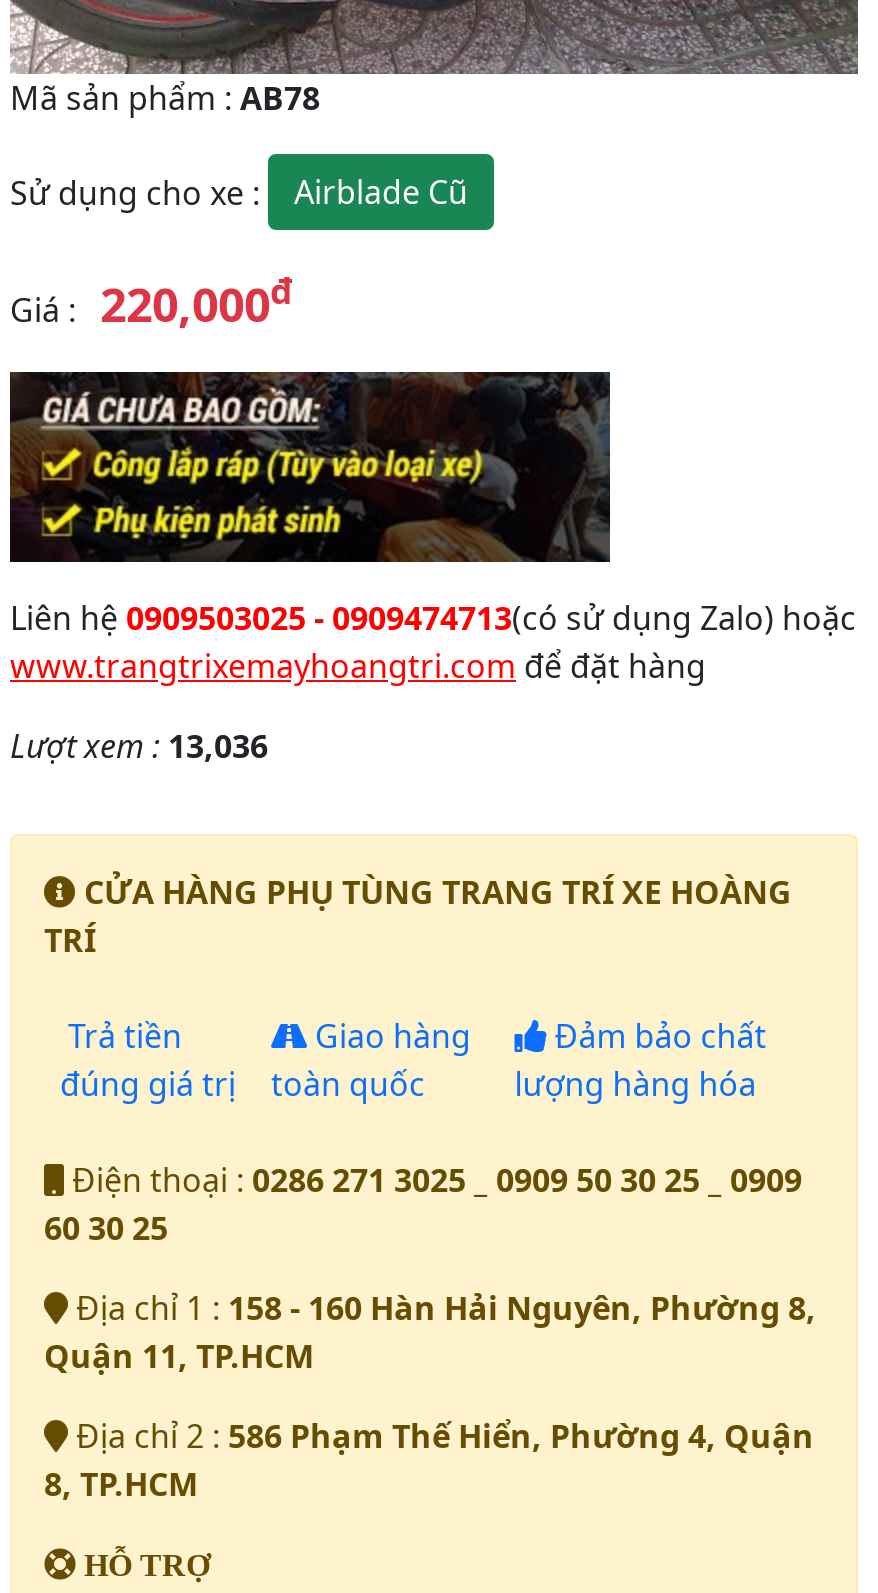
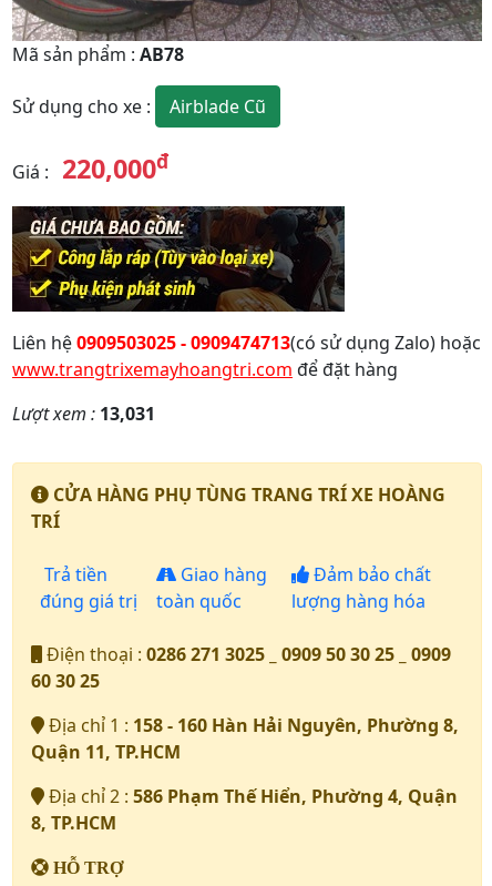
- Lượt xem : 13,036
+ Lượt xem : 13,031
